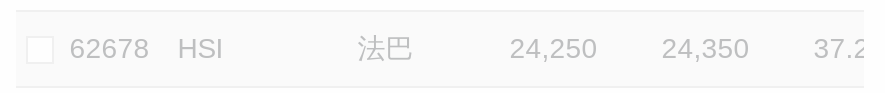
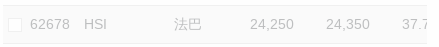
- 24,250 24,350 37.2
+ 24,250 24,350 37.7
